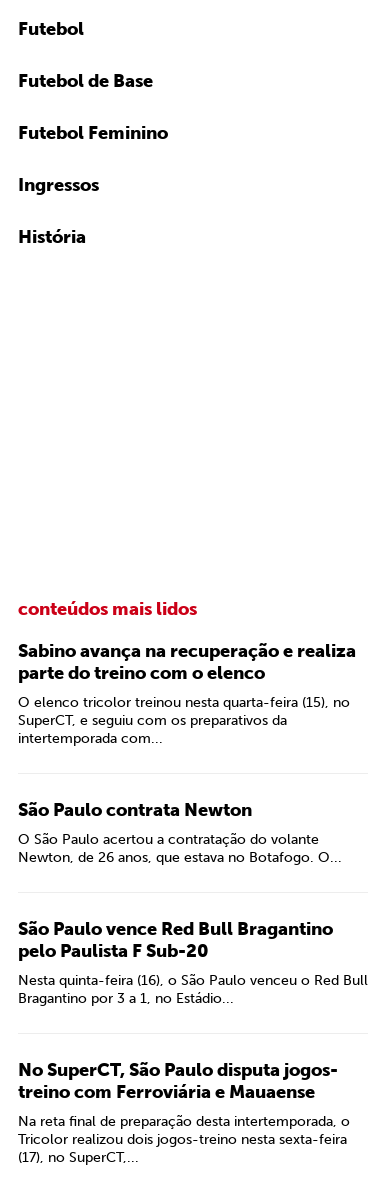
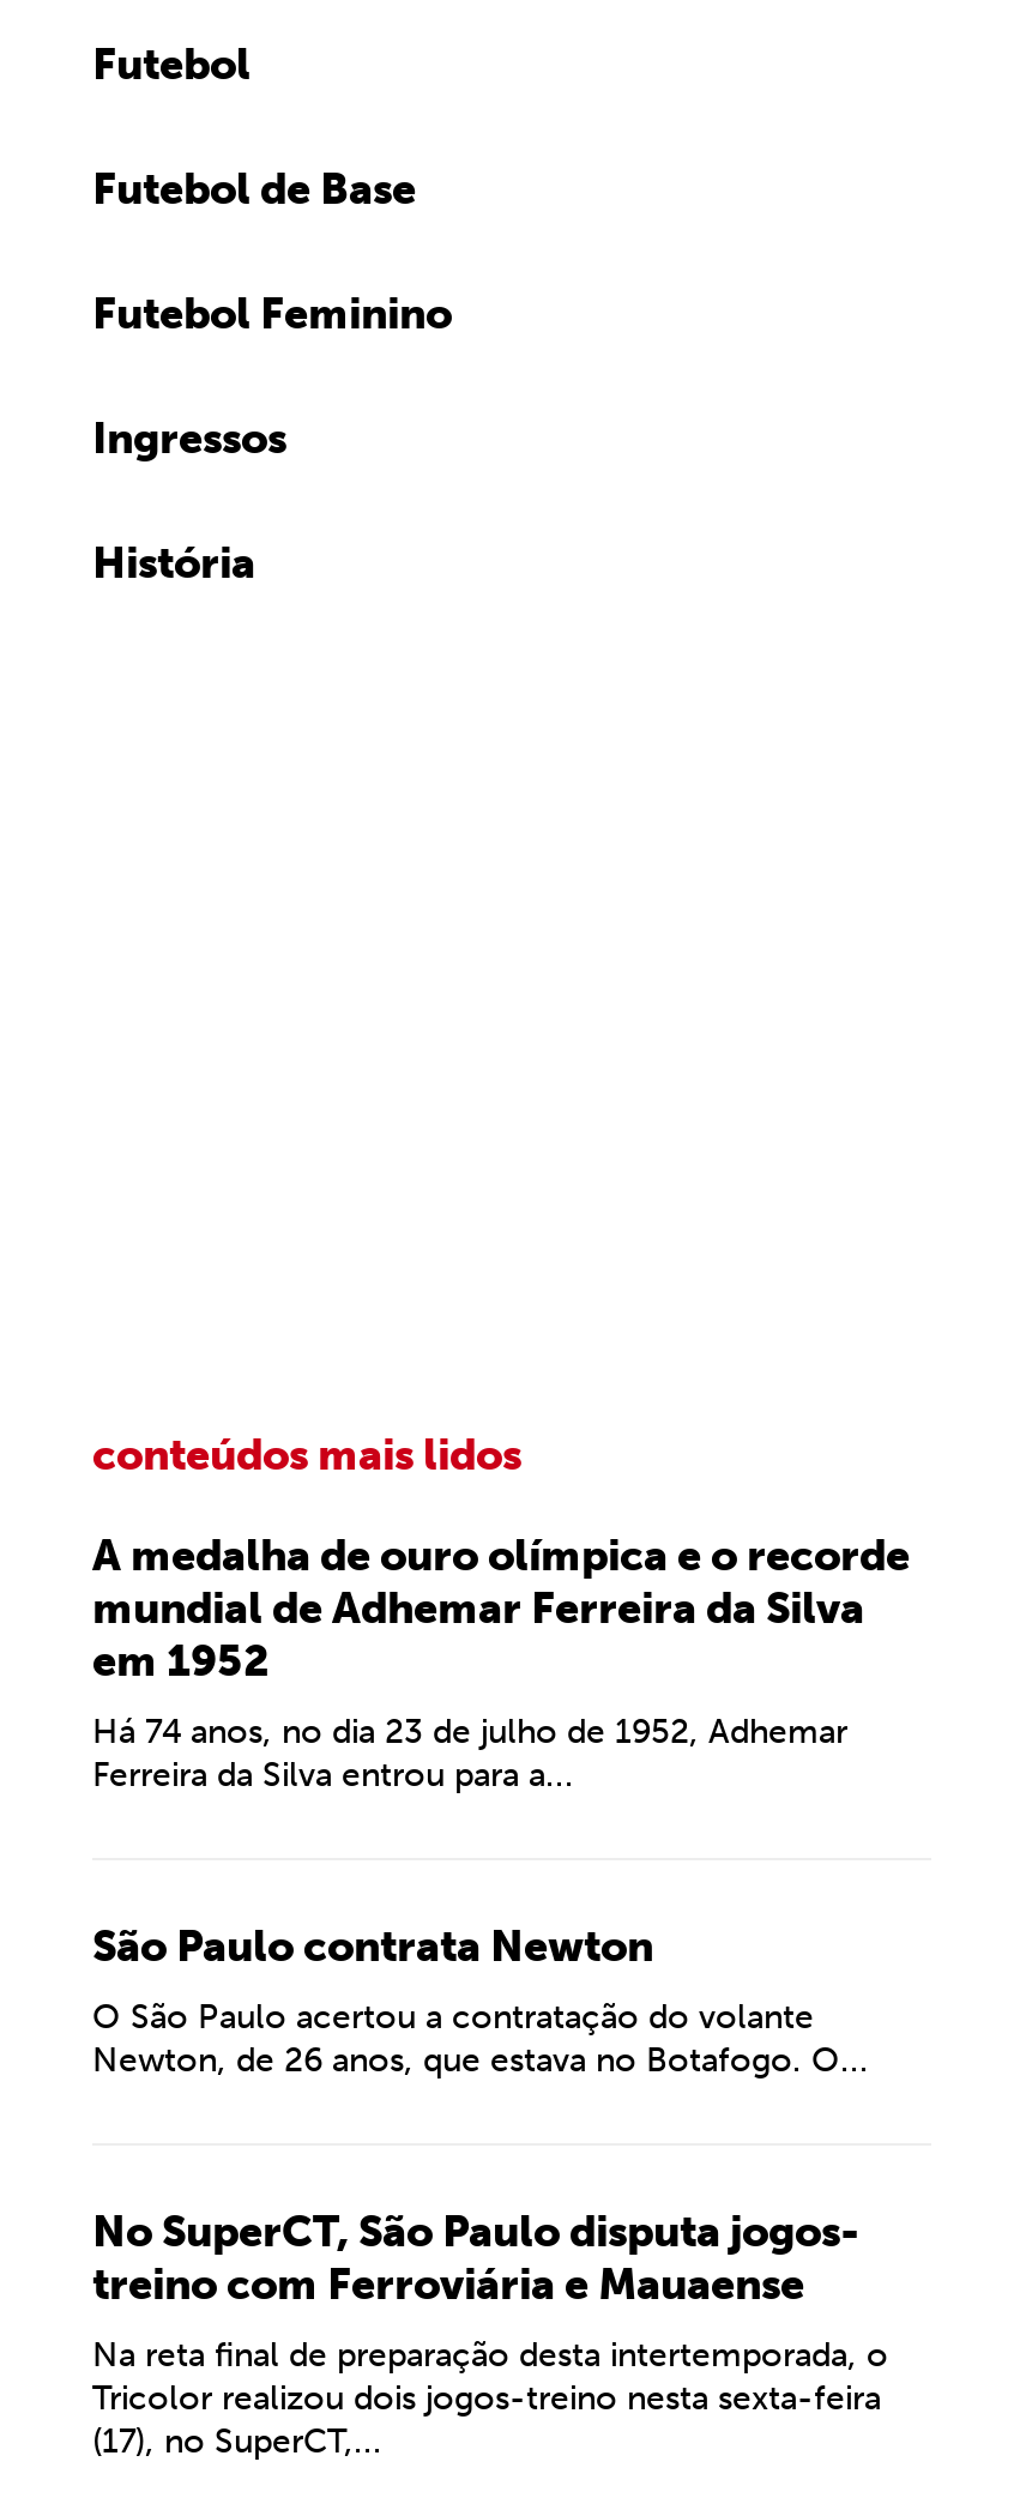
- Sabino avança na recuperação e realiza
- parte do treino com o elenco
+ A medalha de ouro olímpica e o recorde
+ mundial de Adhemar Ferreira da Silva
+ em 1952

- O elenco tricolor treinou nesta quarta-feira (15), no
- SuperCT, e seguiu com os preparativos da
- intertemporada com...
+ Há 74 anos, no dia 23 de julho de 1952, Adhemar
+ Ferreira da Silva entrou para a...

- São Paulo vence Red Bull Bragantino
- pelo Paulista F Sub-20
- Nesta quinta-feira (16), o São Paulo venceu o Red Bull
- Bragantino por 3 a 1, no Estádio...
